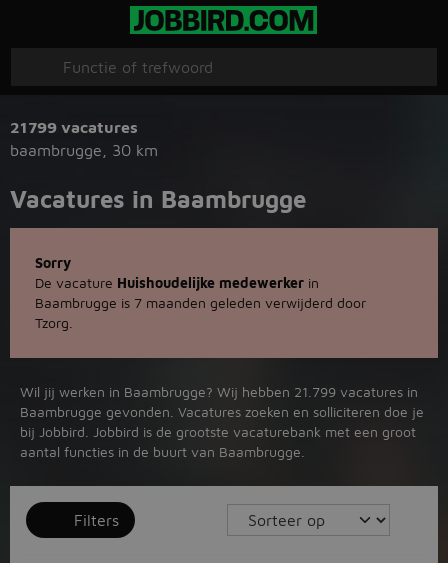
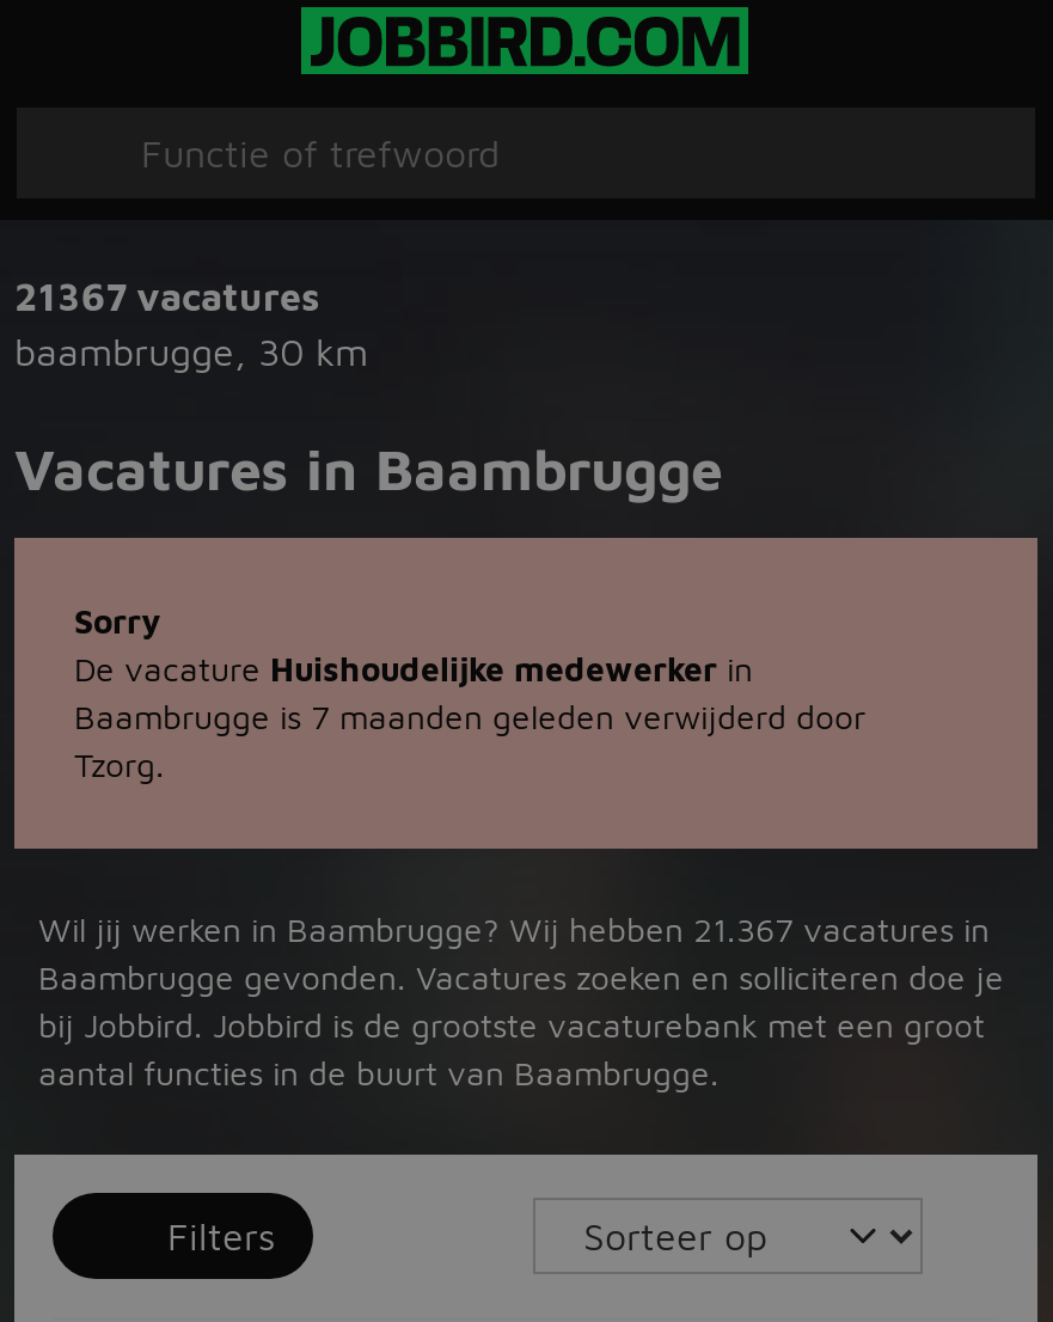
- 21799 vacatures
+ 21367 vacatures

- Wil jij werken in Baambrugge? Wij hebben 21.799 vacatures in
+ Wil jij werken in Baambrugge? Wij hebben 21.367 vacatures in
